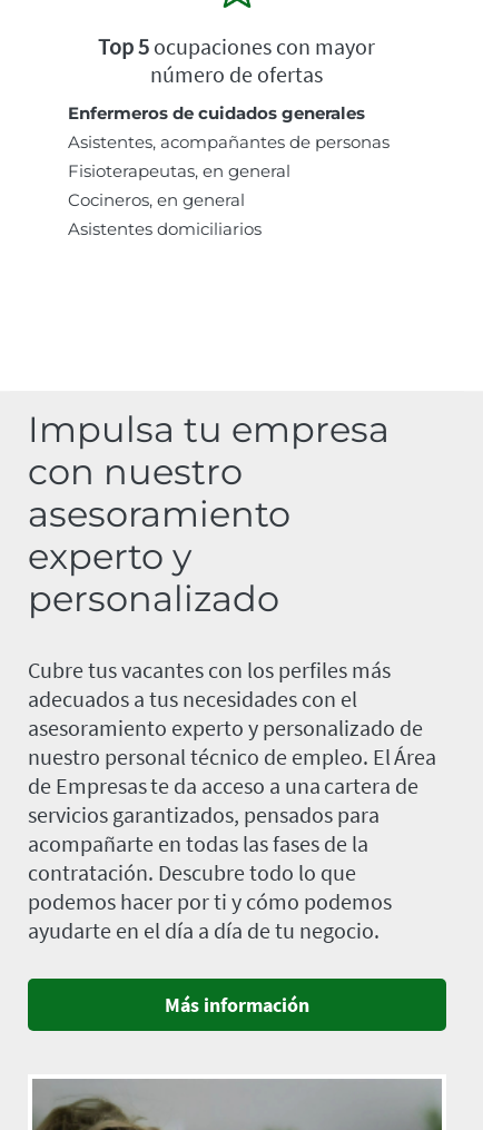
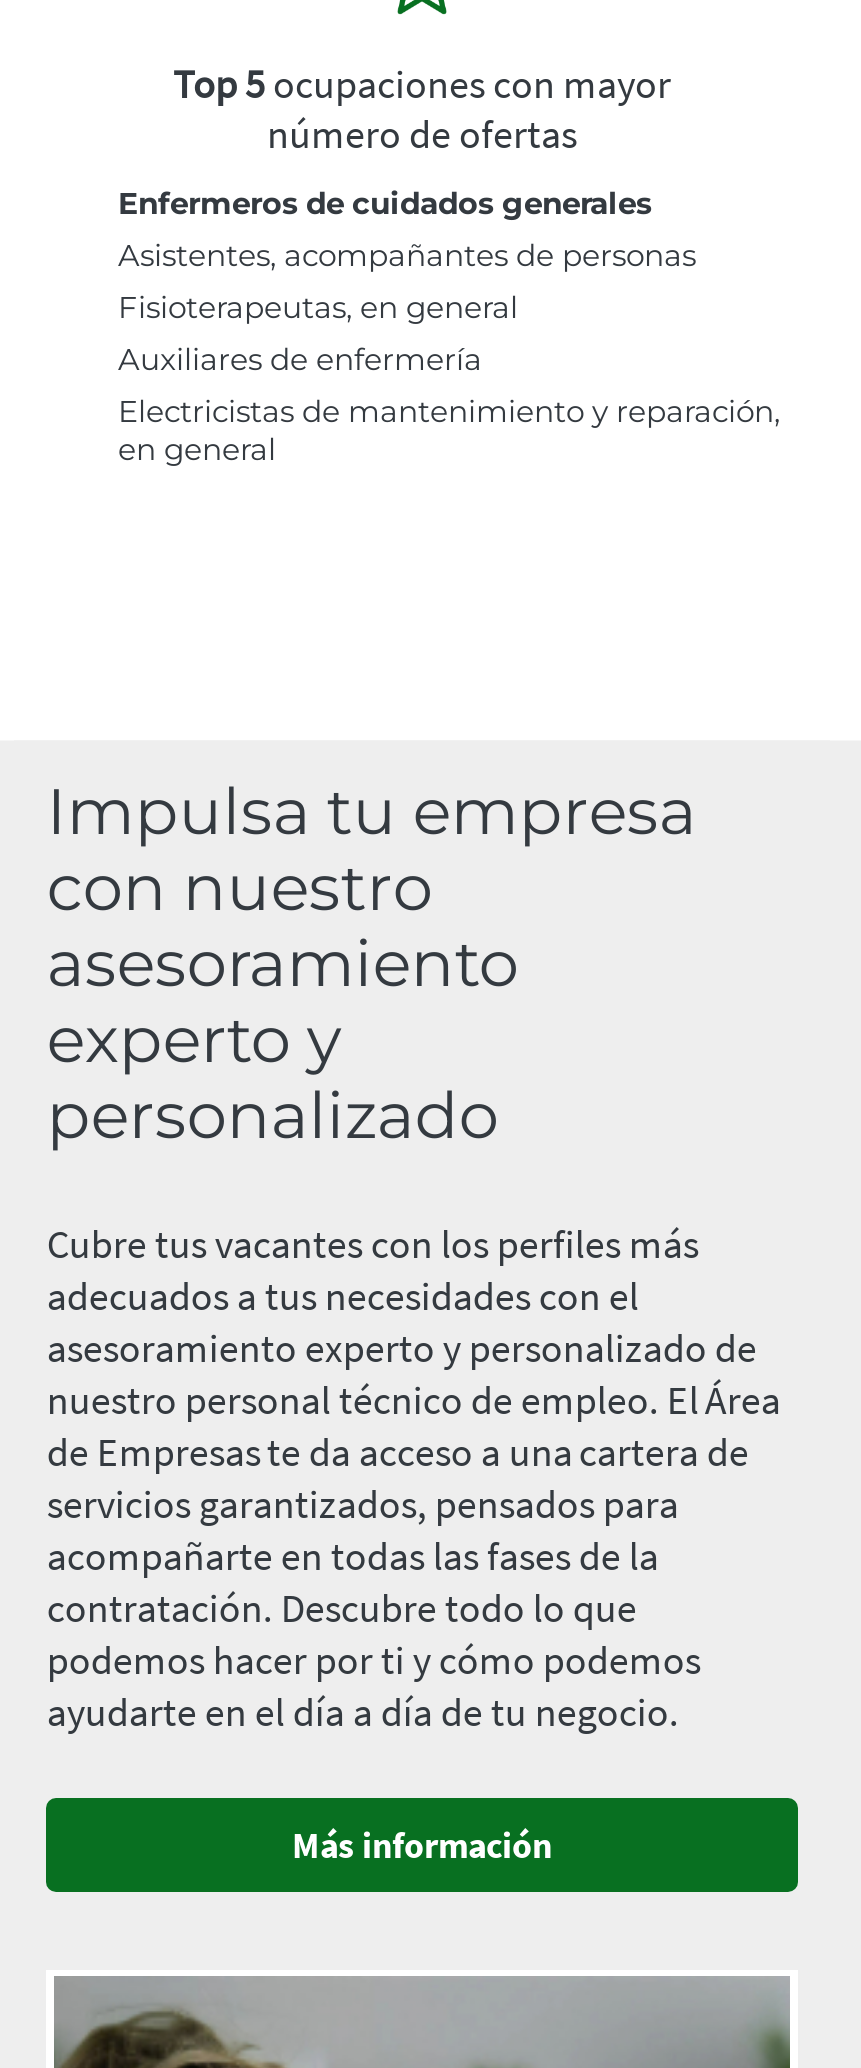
- Cocineros, en general
- Asistentes domiciliarios
+ Auxiliares de enfermería
+ Electricistas de mantenimiento y reparación,
+ en general
